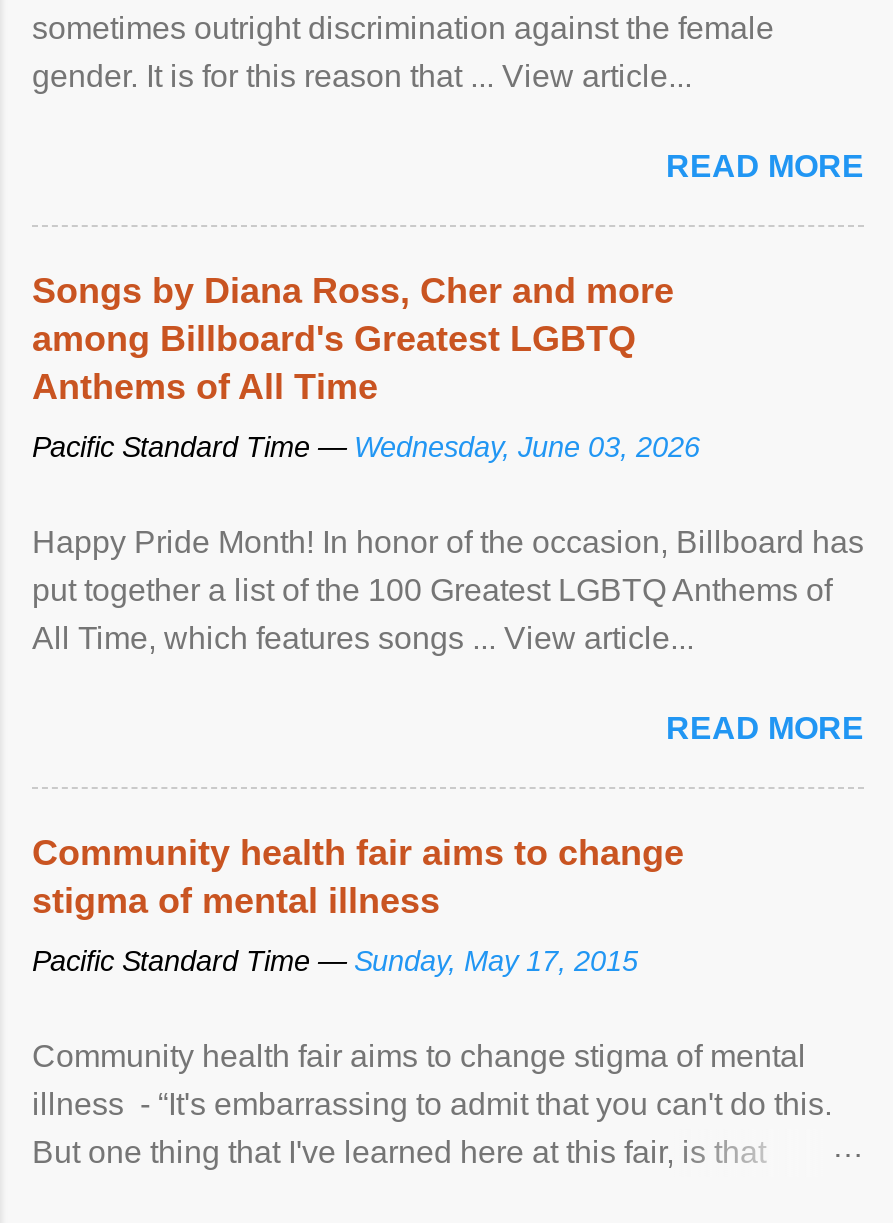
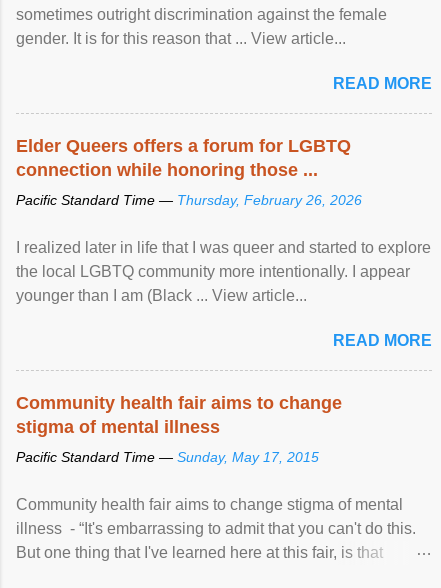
- Songs by Diana Ross, Cher and more
- among Billboard's Greatest LGBTQ
- Anthems of All Time
+ Elder Queers offers a forum for LGBTQ
+ connection while honoring those ...

- Pacific Standard Time — Wednesday, June 03, 2026
+ Pacific Standard Time — Thursday, February 26, 2026

- Happy Pride Month! In honor of the occasion, Billboard has
- put together a list of the 100 Greatest LGBTQ Anthems of
- All Time, which features songs ... View article...
+ I realized later in life that I was queer and started to explore
+ the local LGBTQ community more intentionally. I appear
+ younger than I am (Black ... View article...
